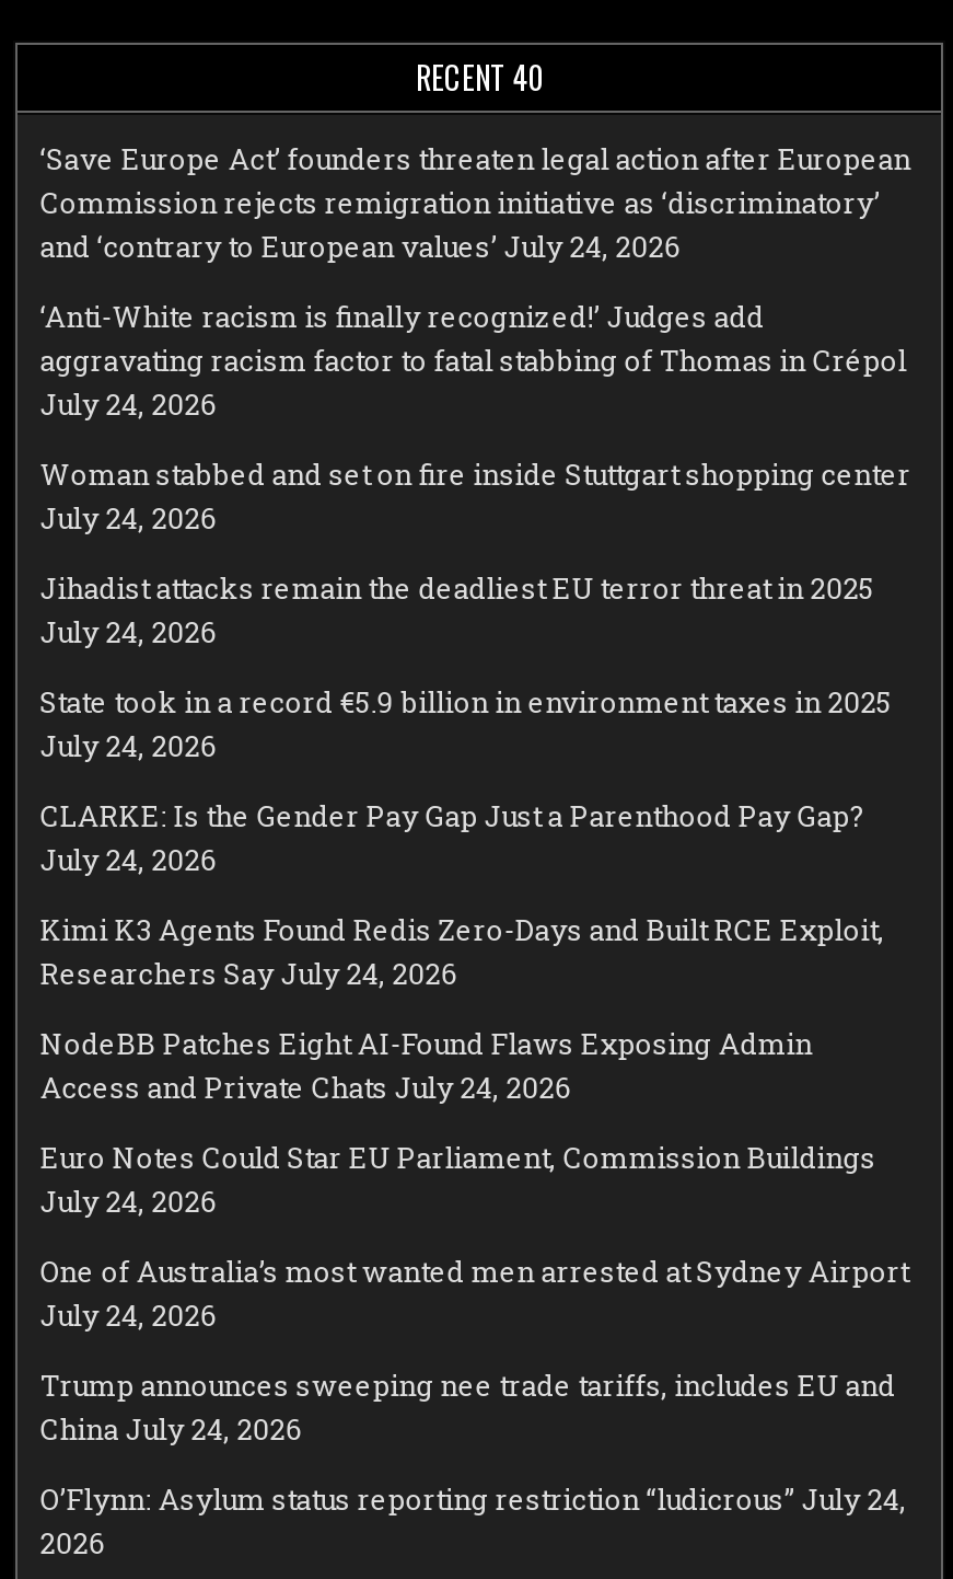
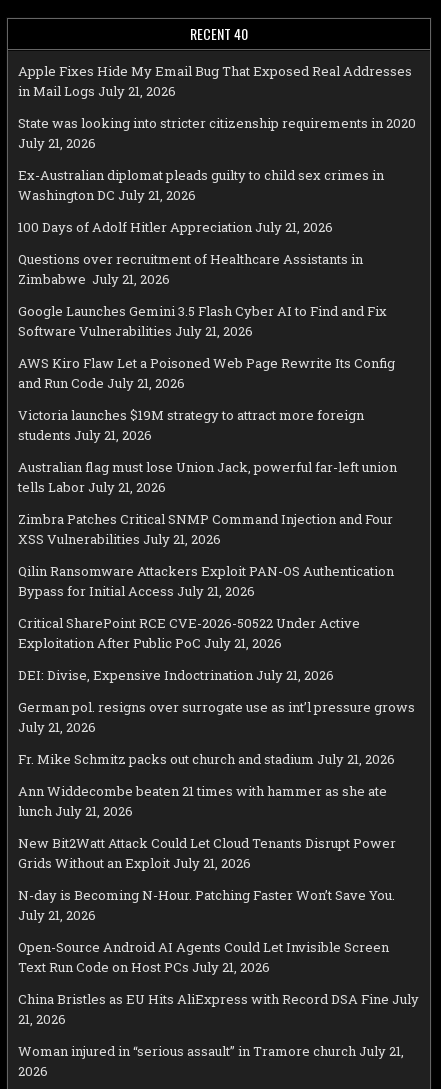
- ‘Save Europe Act’ founders threaten legal action after European
- Commission rejects remigration initiative as ‘discriminatory’
- and ‘contrary to European values’ July 24, 2026
- ‘Anti-White racism is finally recognized!’ Judges add
- aggravating racism factor to fatal stabbing of Thomas in Crépol
- July 24, 2026
- Woman stabbed and set on fire inside Stuttgart shopping center
- July 24, 2026
- Jihadist attacks remain the deadliest EU terror threat in 2025
- July 24, 2026
- State took in a record €5.9 billion in environment taxes in 2025
- July 24, 2026
- CLARKE: Is the Gender Pay Gap Just a Parenthood Pay Gap?
- July 24, 2026
- Kimi K3 Agents Found Redis Zero-Days and Built RCE Exploit,
- Researchers Say July 24, 2026
- NodeBB Patches Eight AI-Found Flaws Exposing Admin
- Access and Private Chats July 24, 2026
- Euro Notes Could Star EU Parliament, Commission Buildings
- July 24, 2026
- One of Australia’s most wanted men arrested at Sydney Airport
- July 24, 2026
- Trump announces sweeping nee trade tariffs, includes EU and
- China July 24, 2026
- O’Flynn: Asylum status reporting restriction “ludicrous” July 24,
+ Apple Fixes Hide My Email Bug That Exposed Real Addresses
+ in Mail Logs July 21, 2026
+ State was looking into stricter citizenship requirements in 2020
+ July 21, 2026
+ Ex-Australian diplomat pleads guilty to child sex crimes in
+ Washington DC July 21, 2026
+ 100 Days of Adolf Hitler Appreciation July 21, 2026
+ Questions over recruitment of Healthcare Assistants in
+ Zimbabwe July 21, 2026
+ Google Launches Gemini 3.5 Flash Cyber AI to Find and Fix
+ Software Vulnerabilities July 21, 2026
+ AWS Kiro Flaw Let a Poisoned Web Page Rewrite Its Config
+ and Run Code July 21, 2026
+ Victoria launches $19M strategy to attract more foreign
+ students July 21, 2026
+ Australian flag must lose Union Jack, powerful far-left union
+ tells Labor July 21, 2026
+ Zimbra Patches Critical SNMP Command Injection and Four
+ XSS Vulnerabilities July 21, 2026
+ Qilin Ransomware Attackers Exploit PAN-OS Authentication
+ Bypass for Initial Access July 21, 2026
+ Critical SharePoint RCE CVE-2026-50522 Under Active
+ Exploitation After Public PoC July 21, 2026
+ DEI: Divise, Expensive Indoctrination July 21, 2026
+ German pol. resigns over surrogate use as int’l pressure grows
+ July 21, 2026
+ Fr. Mike Schmitz packs out church and stadium July 21, 2026
+ Ann Widdecombe beaten 21 times with hammer as she ate
+ lunch July 21, 2026
+ New Bit2Watt Attack Could Let Cloud Tenants Disrupt Power
+ Grids Without an Exploit July 21, 2026
+ N-day is Becoming N-Hour. Patching Faster Won’t Save You.
+ July 21, 2026
+ Open-Source Android AI Agents Could Let Invisible Screen
+ Text Run Code on Host PCs July 21, 2026
+ China Bristles as EU Hits AliExpress with Record DSA Fine July
+ 21, 2026
+ Woman injured in “serious assault” in Tramore church July 21,
